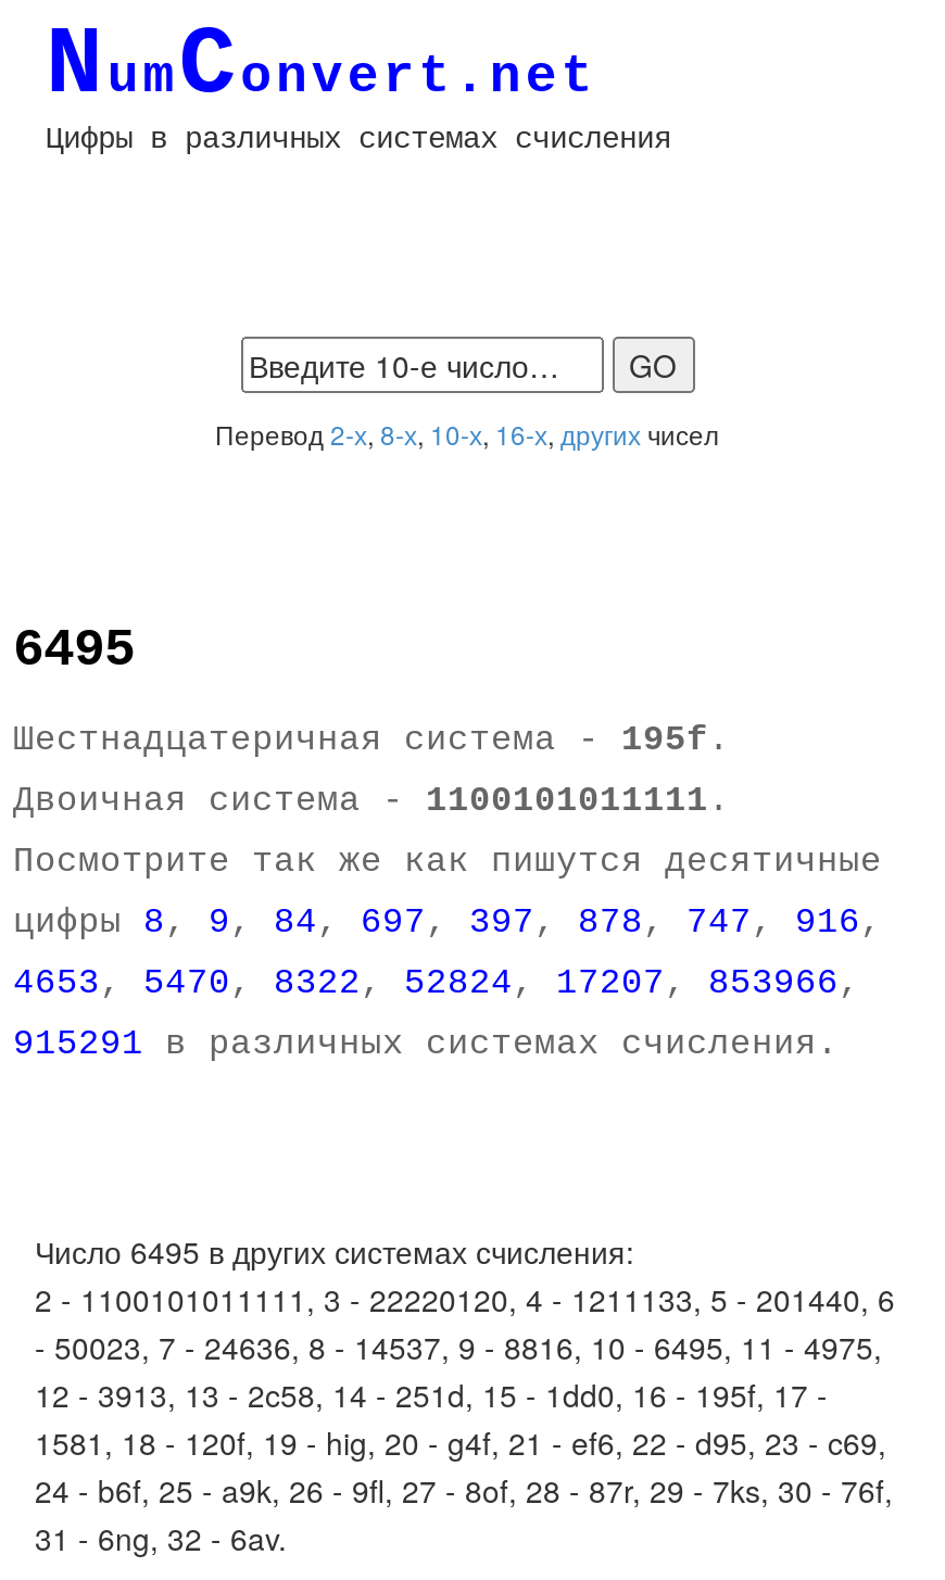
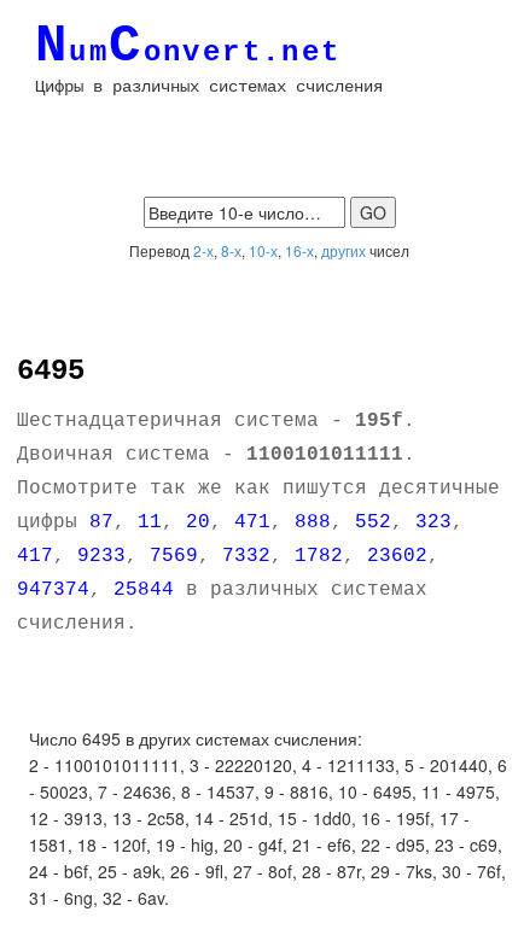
- цифры 8, 9, 84, 697, 397, 878, 747, 916,
- 4653, 5470, 8322, 52824, 17207, 853966,
- 915291 в различных системах счисления.
+ цифры 87, 11, 20, 471, 888, 552, 323,
+ 417, 9233, 7569, 7332, 1782, 23602,
+ 947374, 25844 в различных системах
+ счисления.
